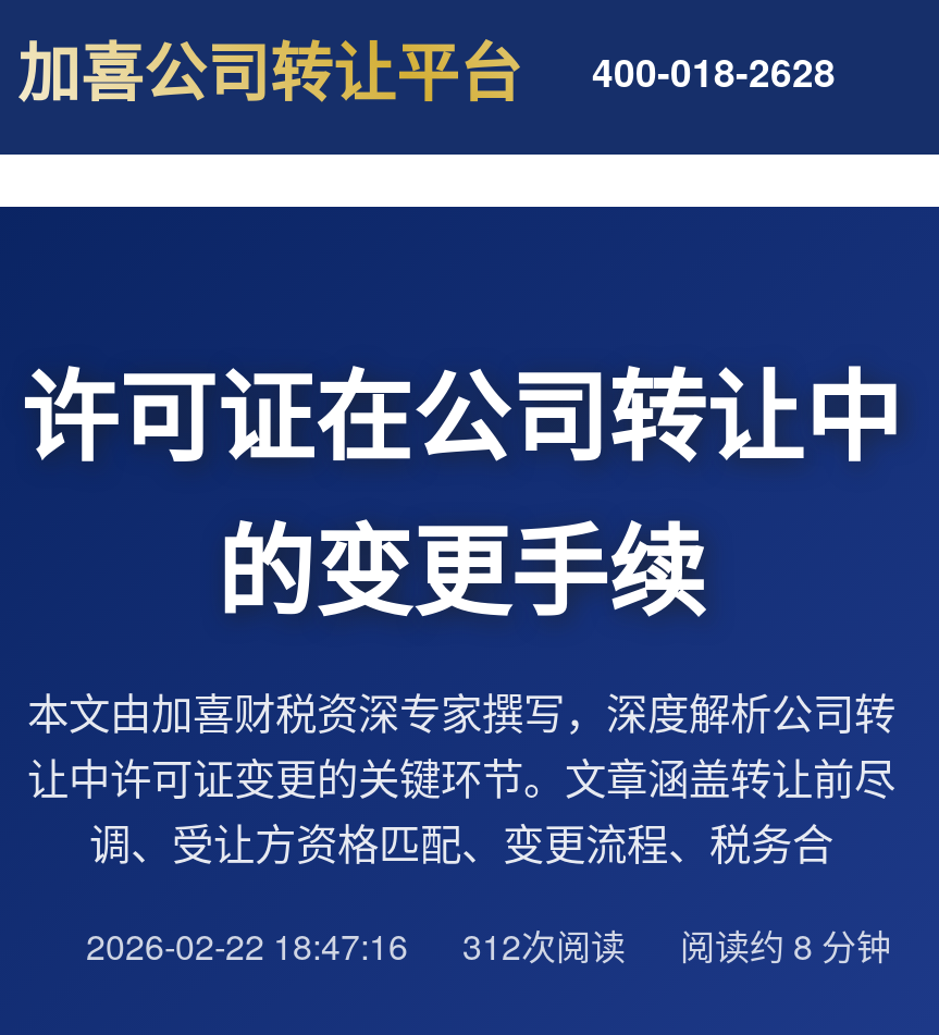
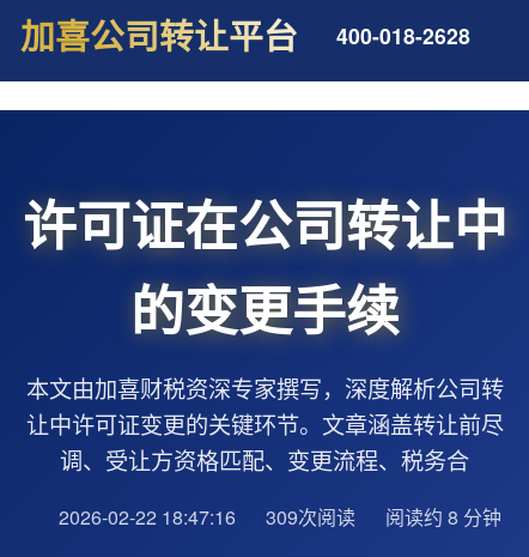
- 2026-02-22 18:47:16 312次阅读 阅读约 8 分钟
+ 2026-02-22 18:47:16 309次阅读 阅读约 8 分钟
